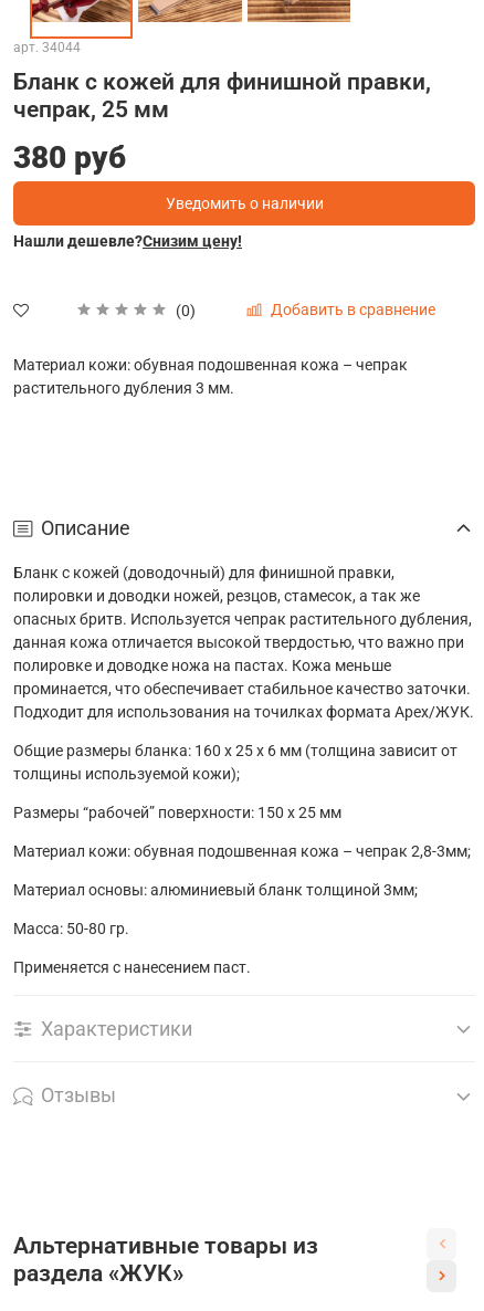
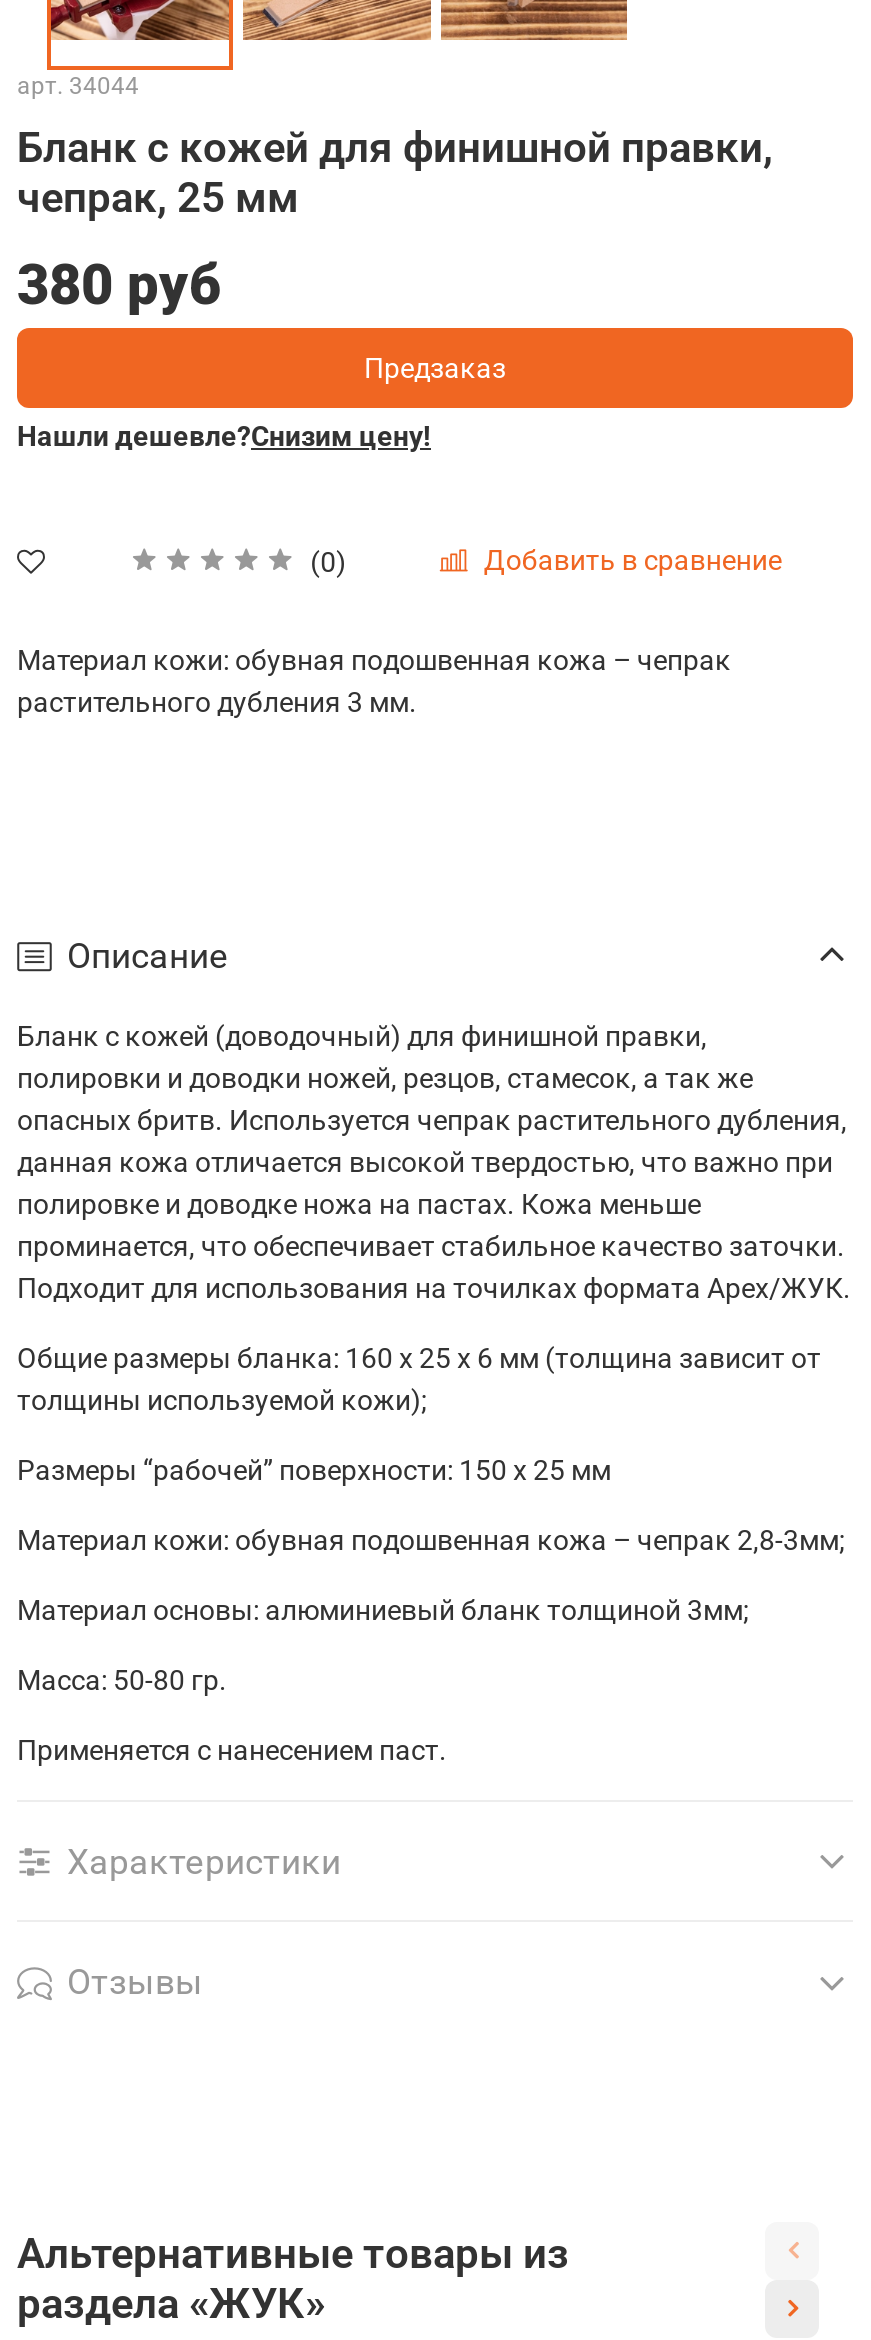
- Уведомить о наличии
+ Предзаказ
